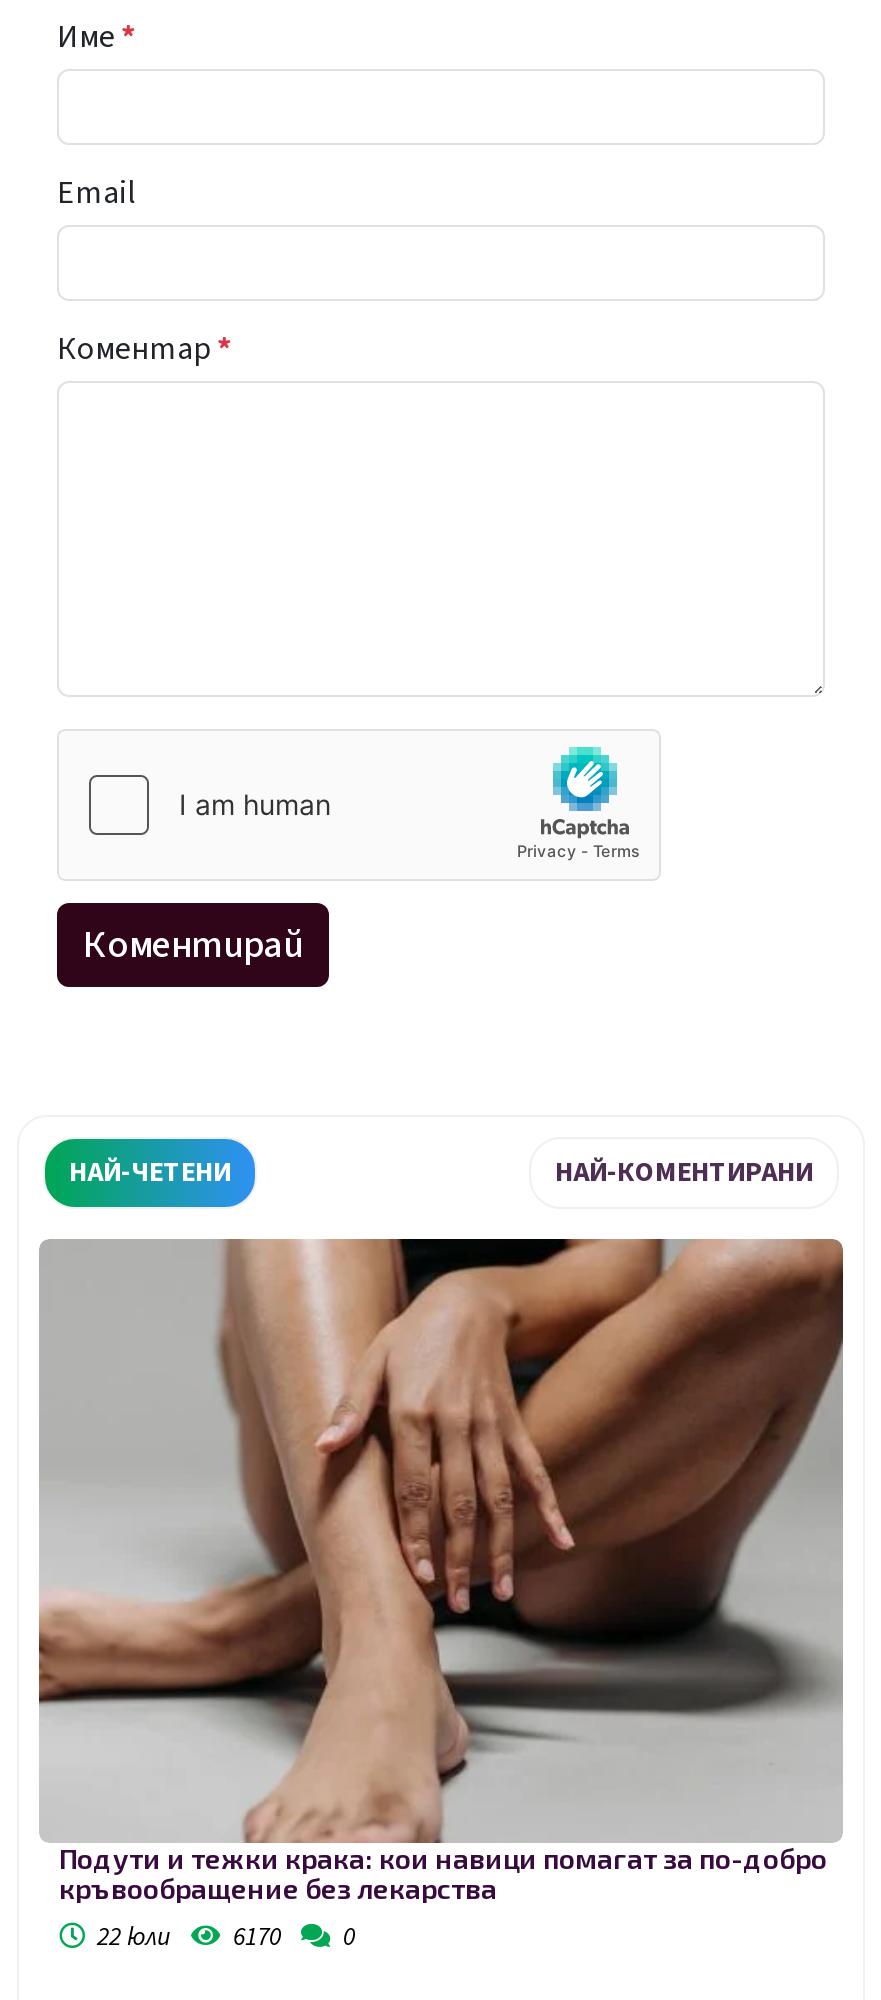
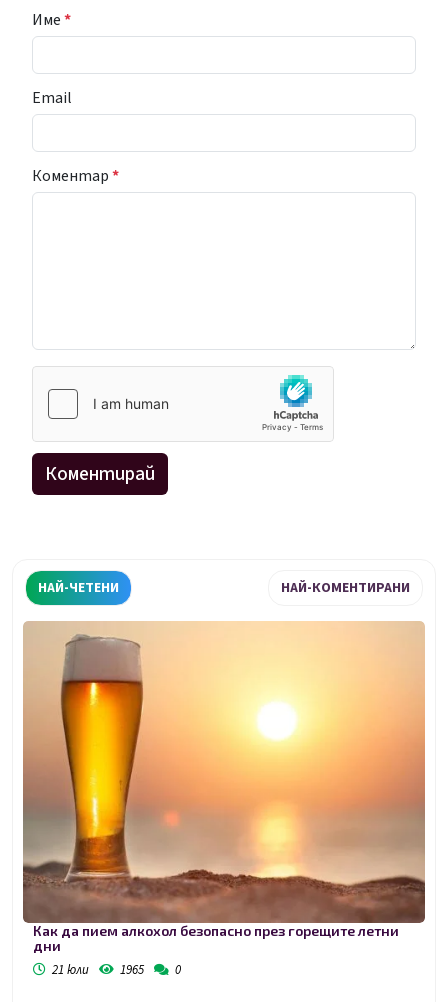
- [image]
- Подути и тежки крака: кои навици помагат за по-добро
- кръвообращение без лекарства
- 22 юли
- 6170
+ [image]
+ Как да пием алкохол безопасно през горещите летни
+ дни
+ 21 юли
+ 1965
